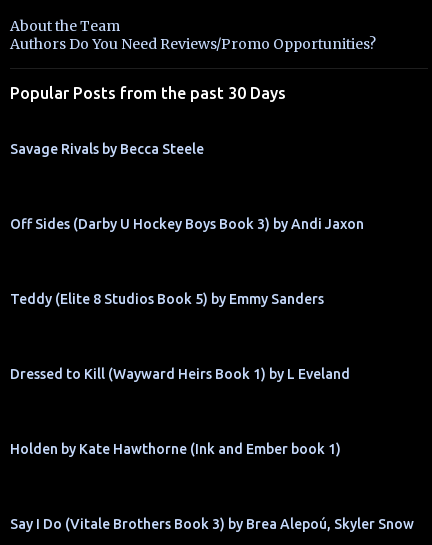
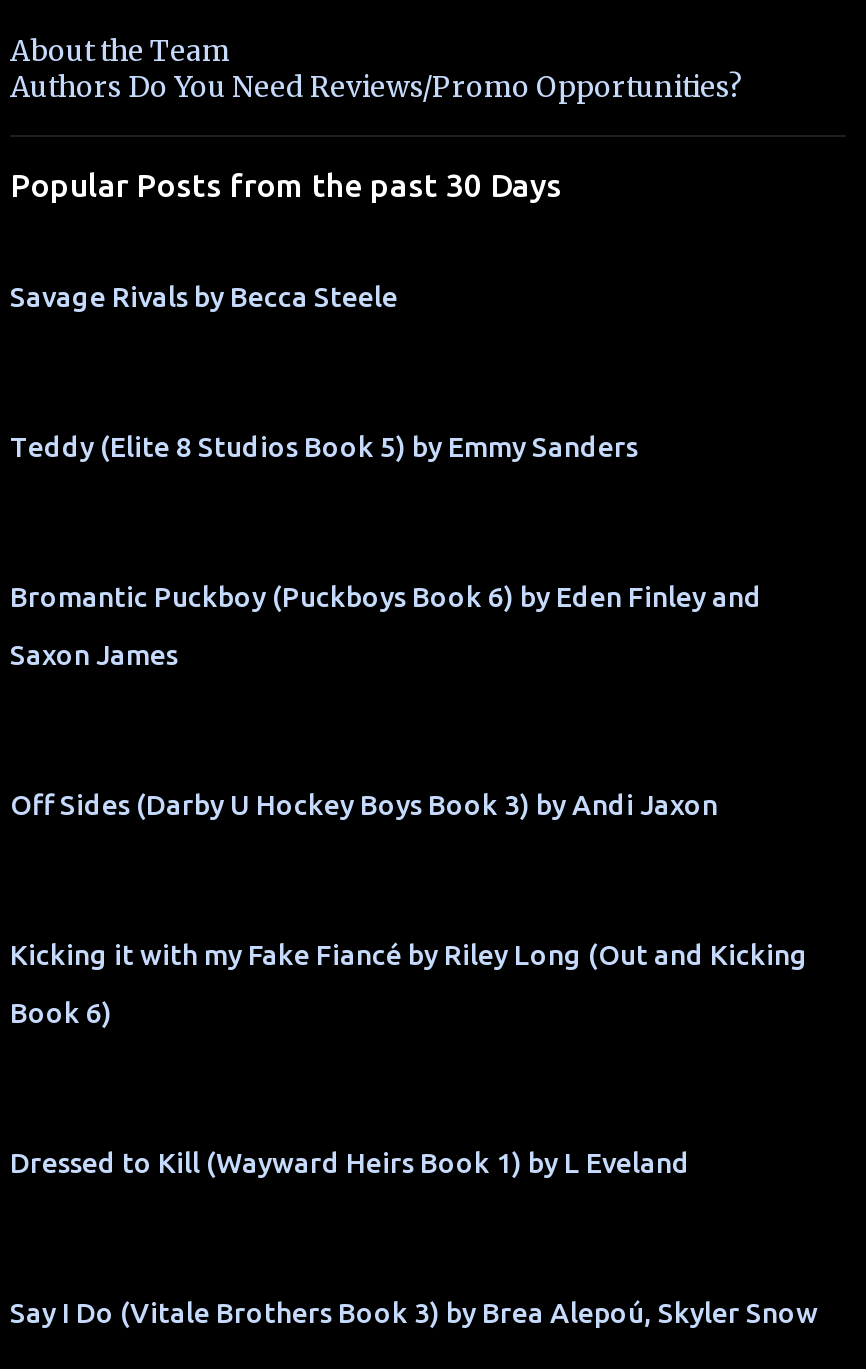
+ Bromantic Puckboy (Puckboys Book 6) by Eden Finley and
+ Saxon James

moved down: Off Sides (Darby U Hockey Boys Book 3) by Andi Jaxon

+ Kicking it with my Fake Fiancé by Riley Long (Out and Kicking
+ Book 6)

moved up: Teddy (Elite 8 Studios Book 5) by Emmy Sanders

moved down: Dressed to Kill (Wayward Heirs Book 1) by L Eveland

- Holden by Kate Hawthorne (Ink and Ember book 1)
